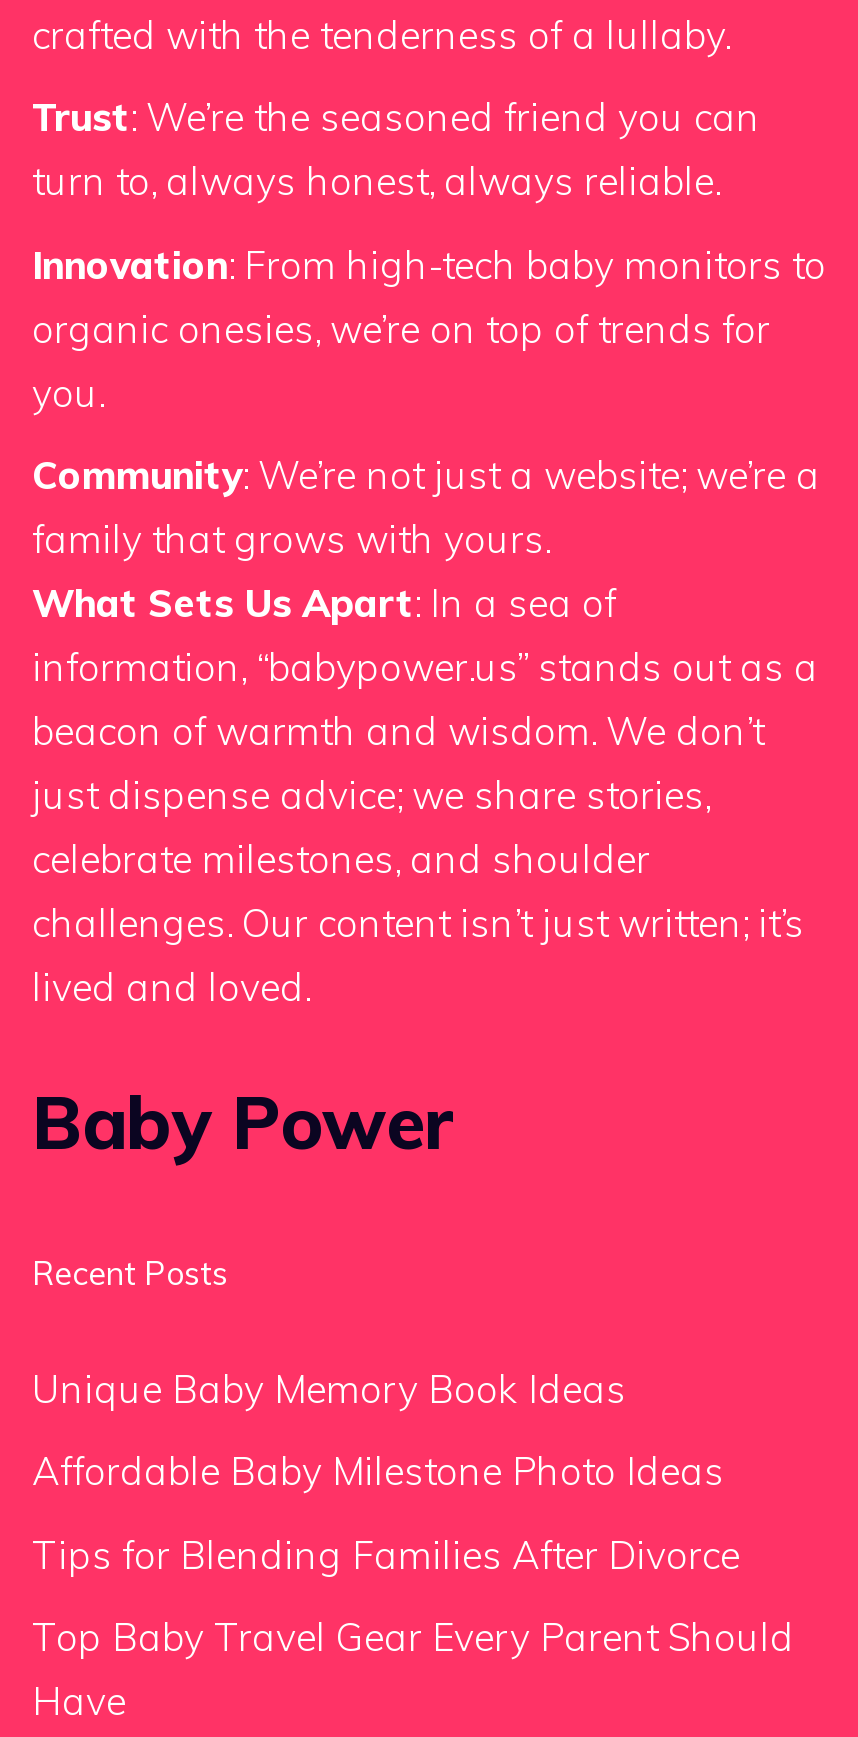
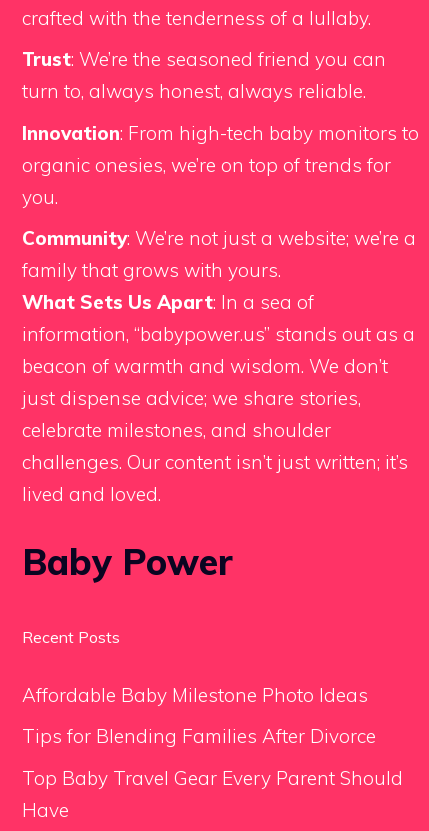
- Unique Baby Memory Book Ideas
